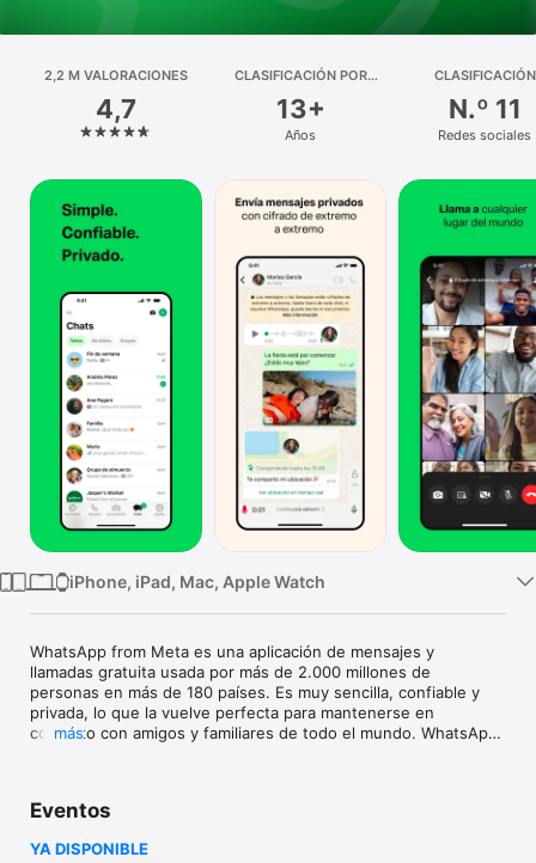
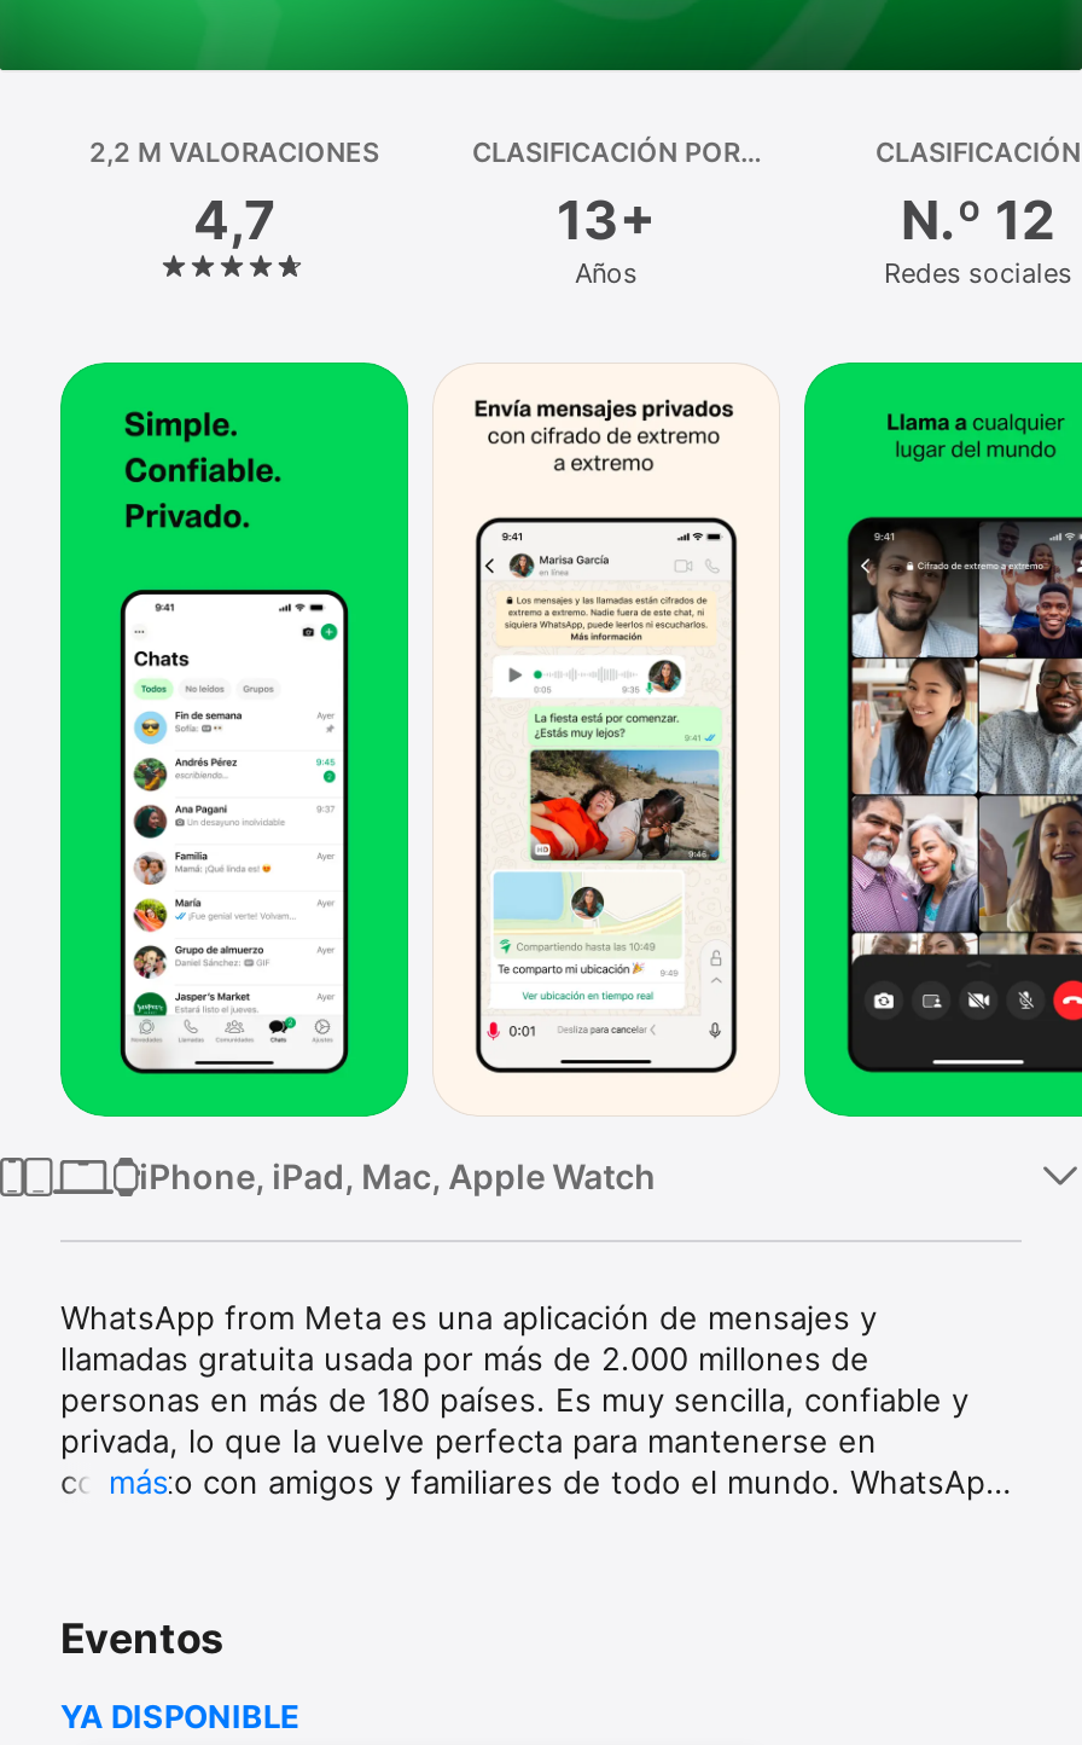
- N.º 11
+ N.º 12
